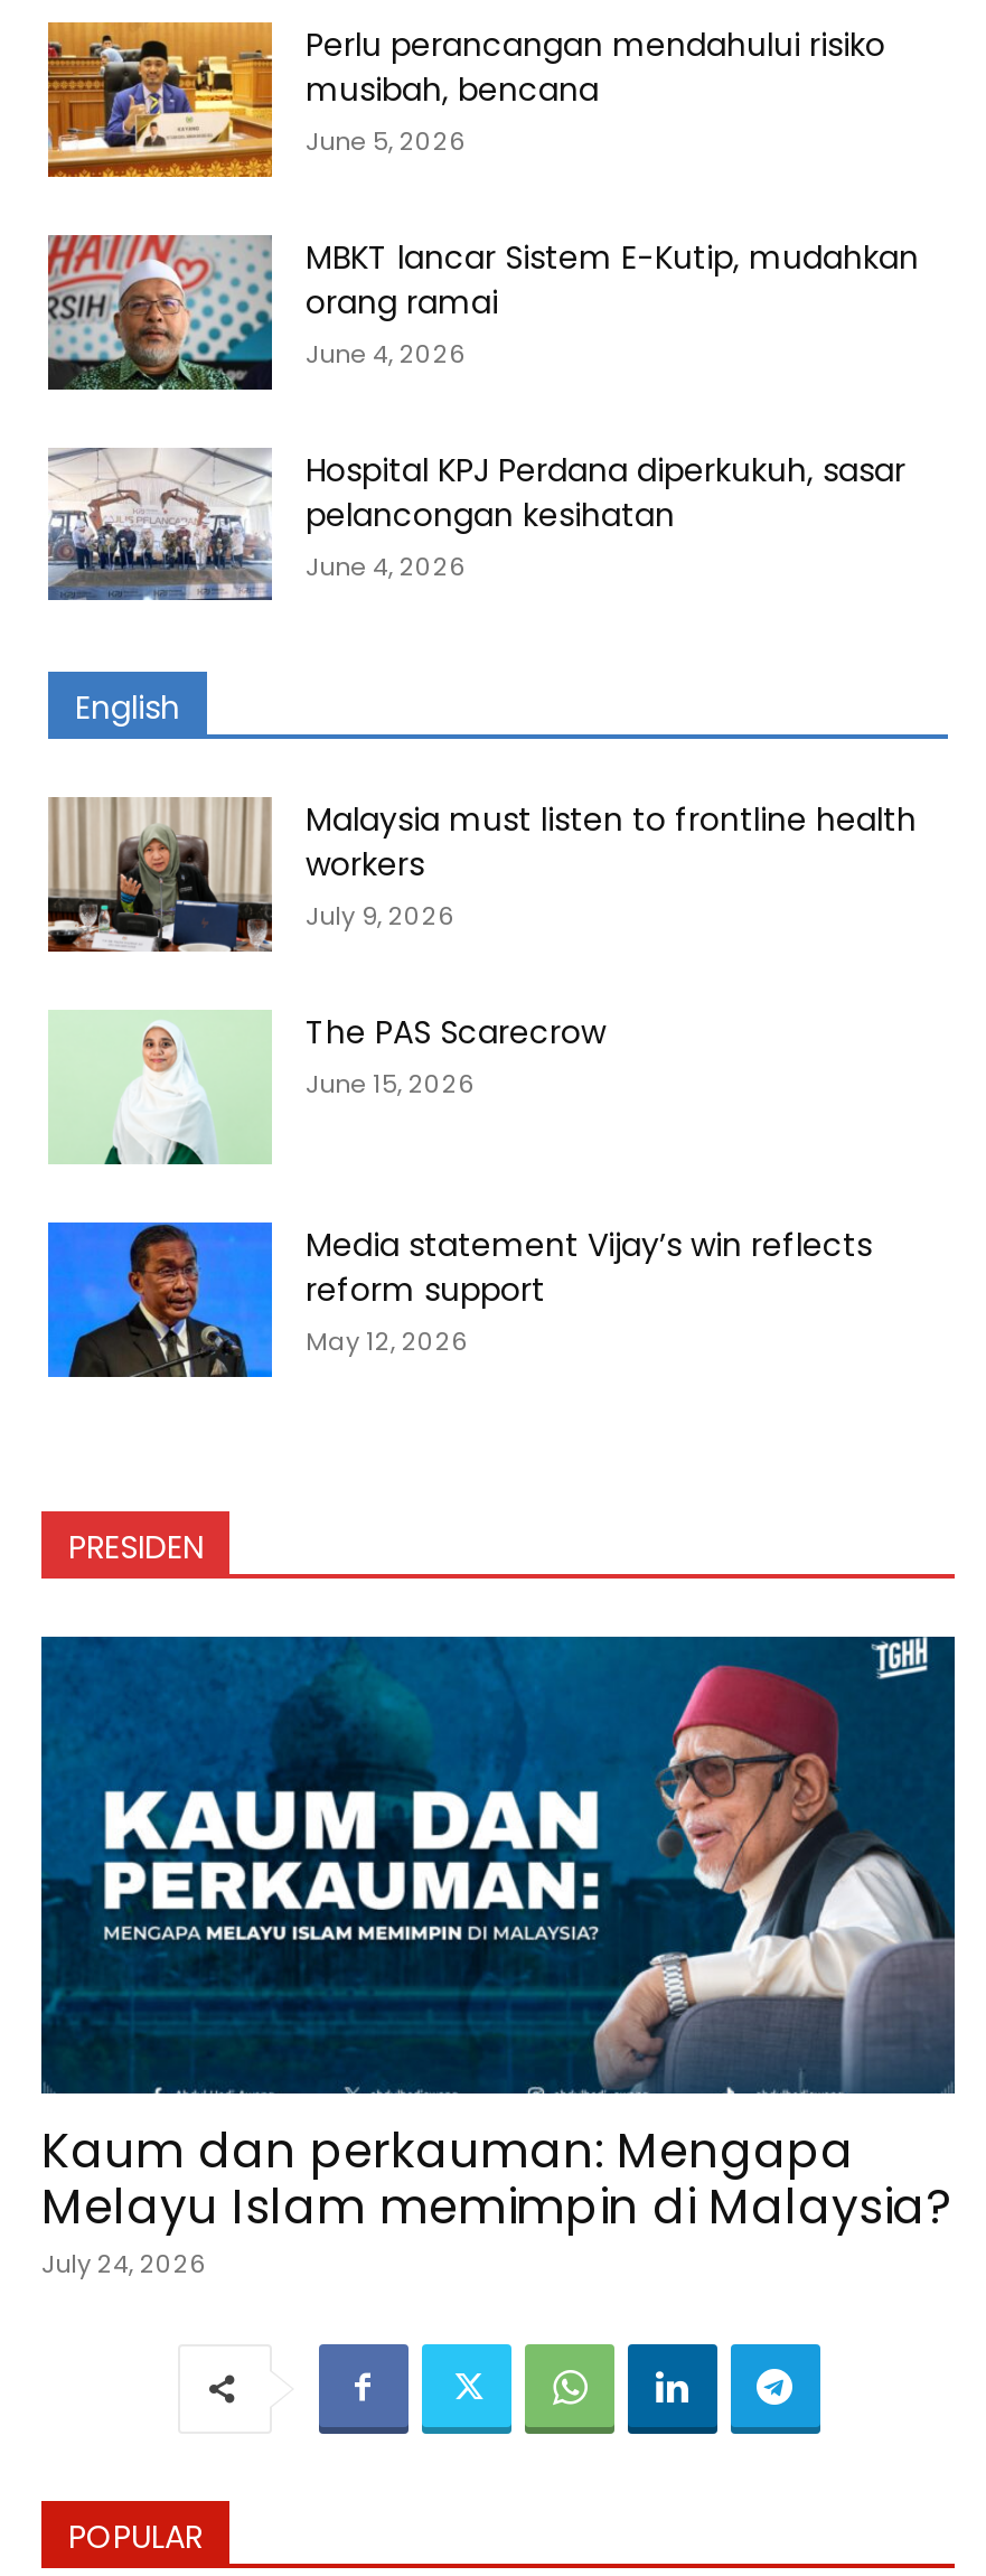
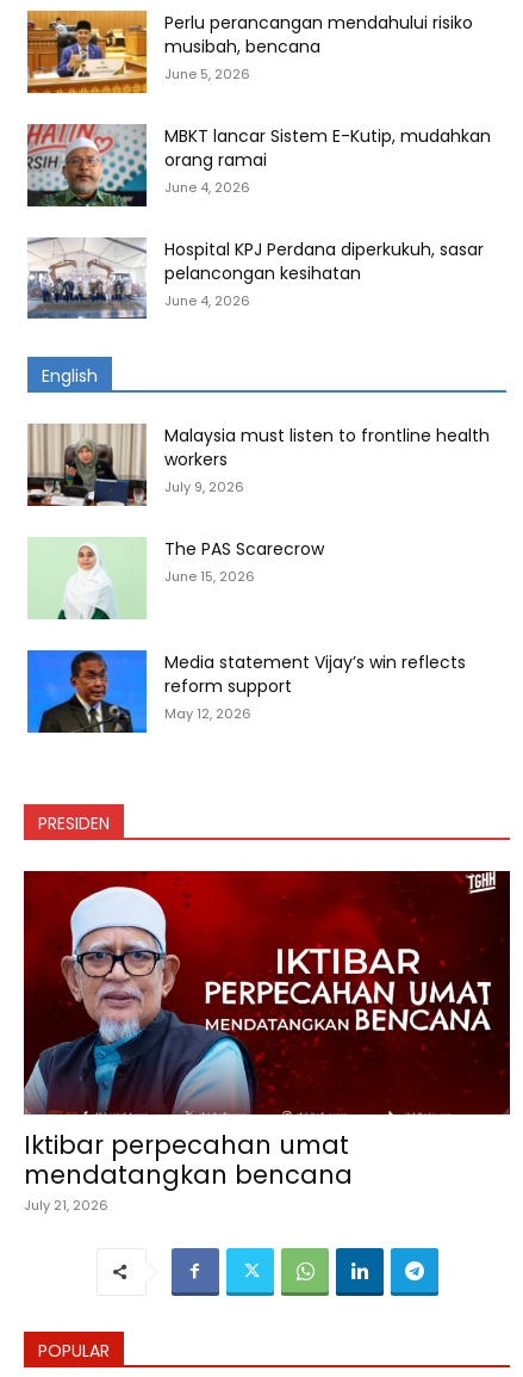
- [image]
- Kaum dan perkauman: Mengapa
- Melayu Islam memimpin di Malaysia?
- July 24, 2026
+ [image]
+ Iktibar perpecahan umat
+ mendatangkan bencana
+ July 21, 2026
